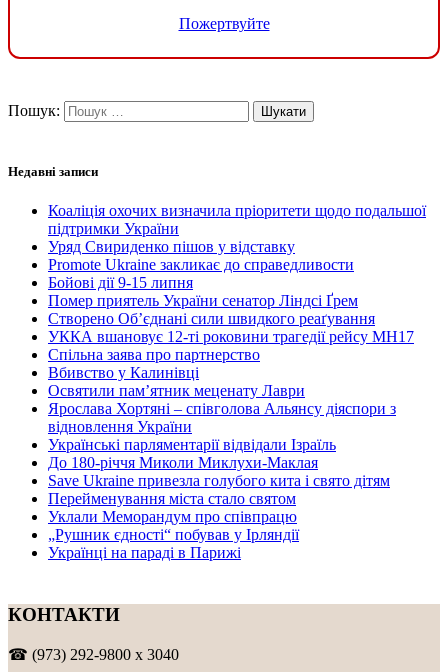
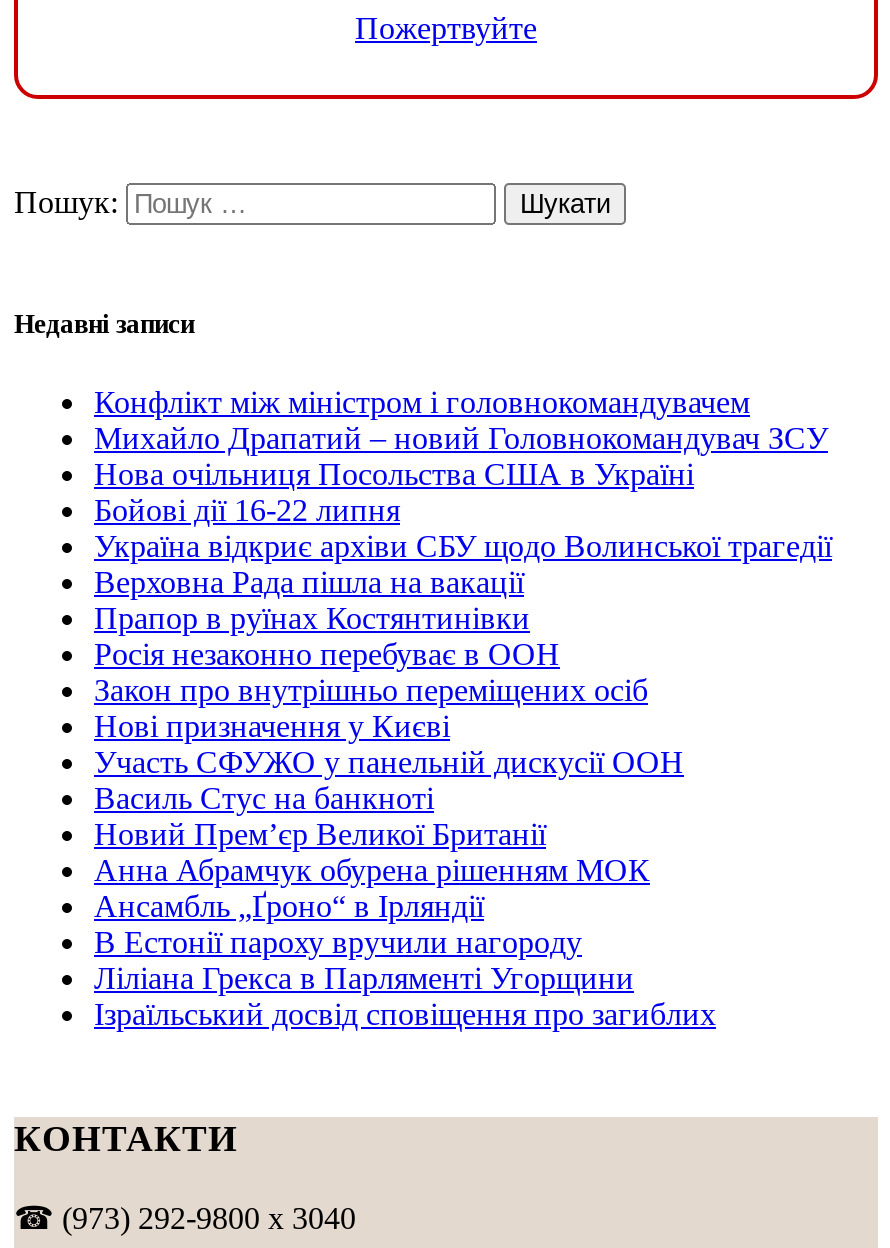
- Коаліція охочих визначила пріоритети щодо подальшої
- підтримки України
- Уряд Свириденко пішов у відставку
- Promote Ukraine закликає до справедливости
- Бойові дії 9-15 липня
- Помер приятель України сенатор Ліндсі Ґрем
- Створено Об’єднані сили швидкого реаґування
- УККА вшановує 12-ті роковини трагедії рейсу MH17
- Спільна заява про партнерство
- Вбивство у Калинівці
- Освятили пам’ятник меценату Лаври
- Ярослава Хортяні – співголова Альянсу діяспори з
- відновлення України
- Українські парляментарії відвідали Ізраїль
- До 180-річчя Миколи Миклухи-Маклая
- Save Ukraine привезла голубого кита і свято дітям
- Перейменування міста стало святом
- Уклали Меморандум про співпрацю
- „Рушник єдності“ побував у Ірляндії
- Українці на параді в Парижі
+ Конфлікт між міністром і головнокомандувачем
+ Михайло Драпатий – новий Головнокомандувач ЗСУ
+ Нова очільниця Посольства США в Україні
+ Бойові дії 16-22 липня
+ Україна відкриє архіви СБУ щодо Волинської трагедії
+ Верховна Рада пішла на вакації
+ Прапор в руїнах Костянтинівки
+ Росія незаконно перебуває в ООН
+ Закон про внутрішньо переміщених осіб
+ Нові призначення у Києві
+ Участь СФУЖО у панельній дискусії ООН
+ Василь Стус на банкноті
+ Новий Прем’єр Великої Британії
+ Анна Абрамчук обурена рішенням МОК
+ Ансамбль „Ґроно“ в Ірляндії
+ В Естонії пароху вручили нагороду
+ Ліліана Грекса в Парляменті Угорщини
+ Ізраїльський досвід сповіщення про загиблих
